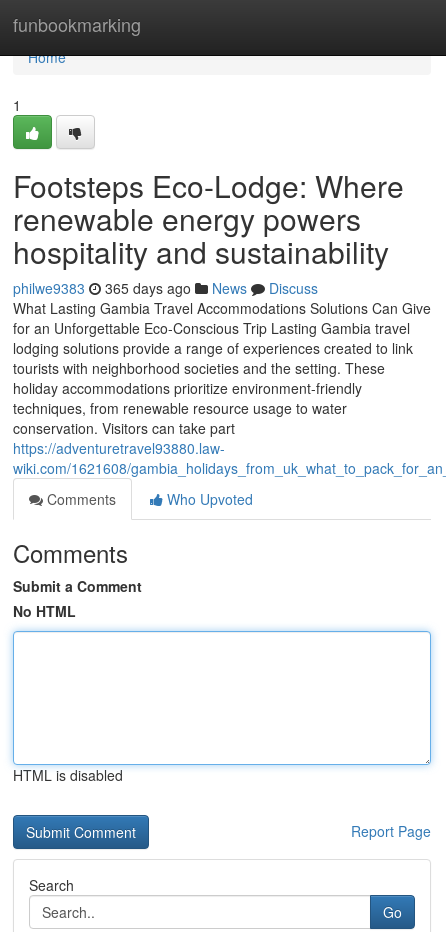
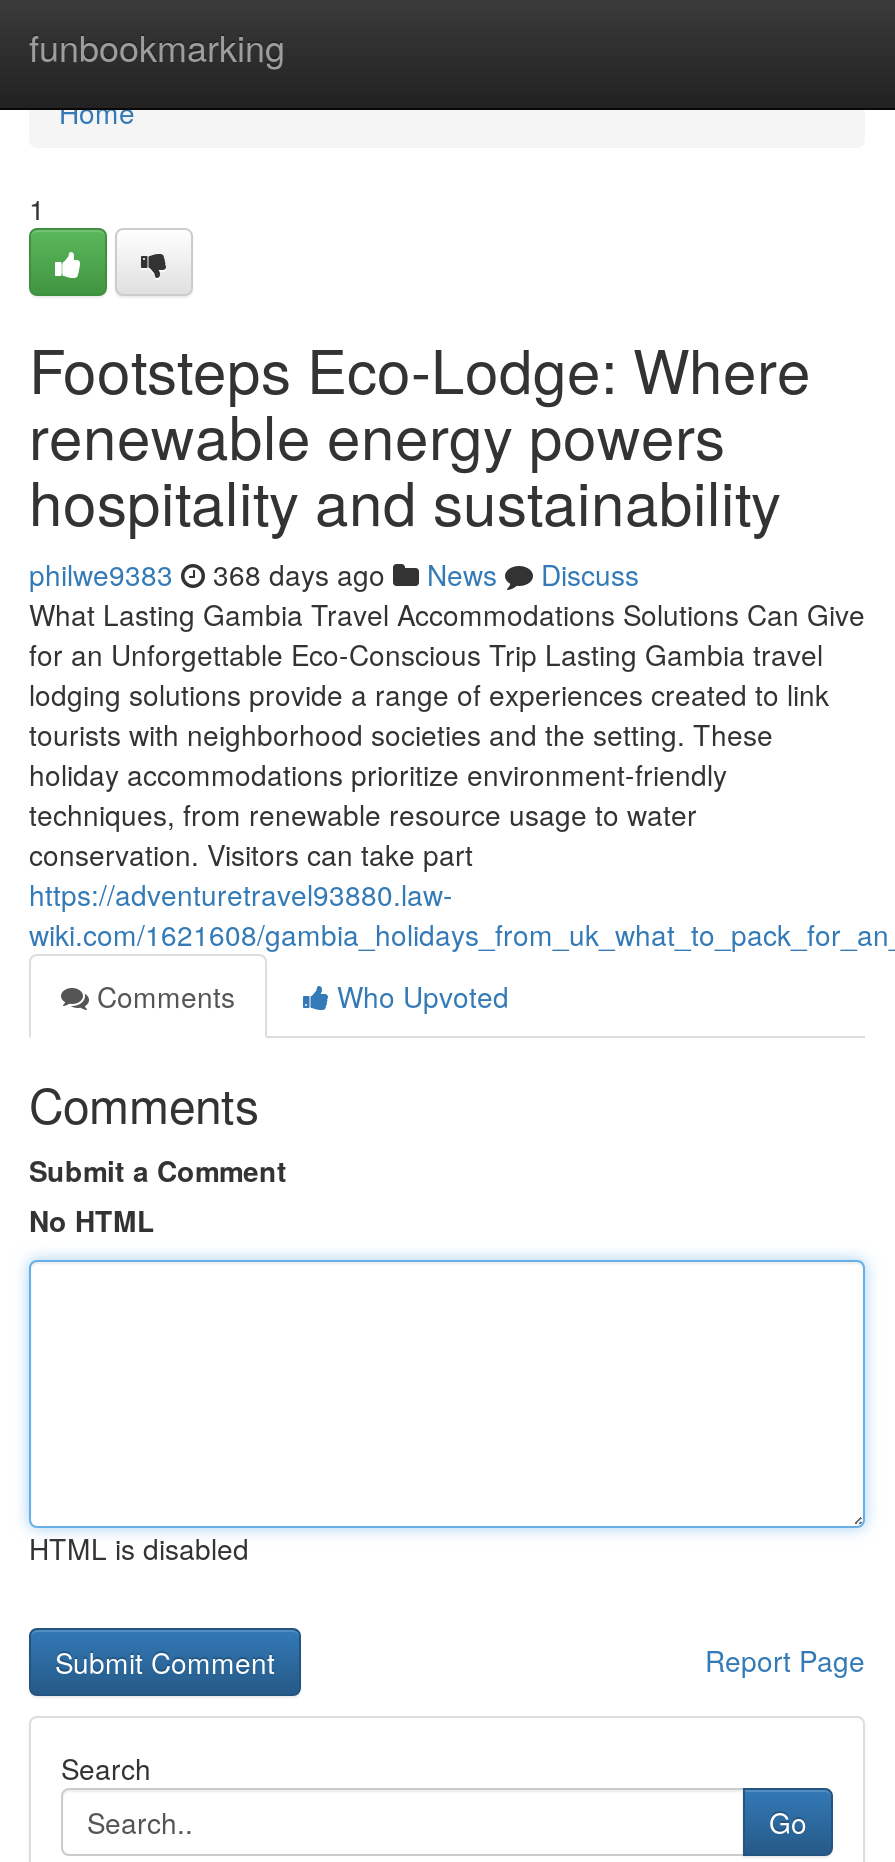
- philwe9383 365 days ago News Discuss
+ philwe9383 368 days ago News Discuss
